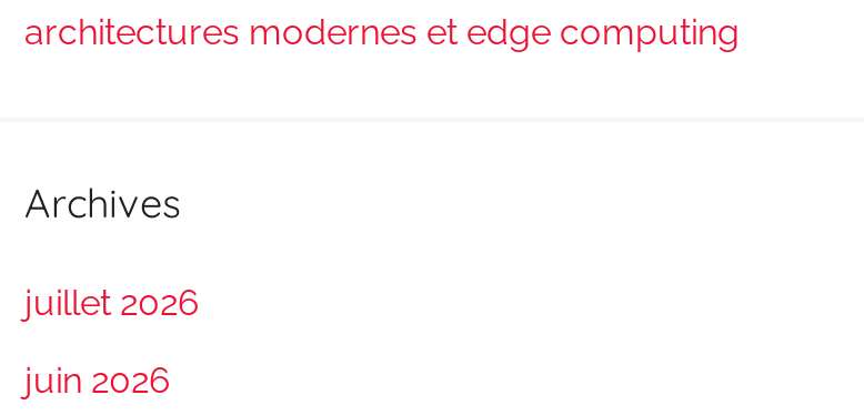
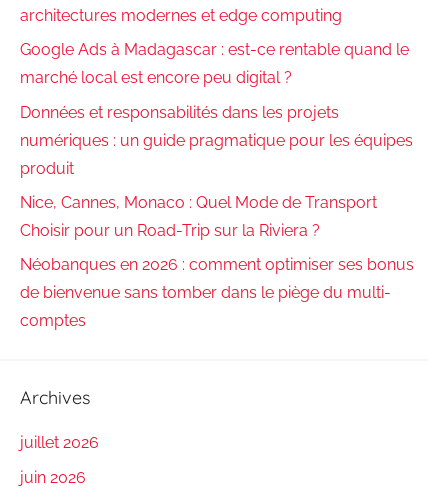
+ Google Ads à Madagascar : est-ce rentable quand le
+ marché local est encore peu digital ?
+ Données et responsabilités dans les projets
+ numériques : un guide pragmatique pour les équipes
+ produit
+ Nice, Cannes, Monaco : Quel Mode de Transport
+ Choisir pour un Road-Trip sur la Riviera ?
+ Néobanques en 2026 : comment optimiser ses bonus
+ de bienvenue sans tomber dans le piège du multi-
+ comptes
